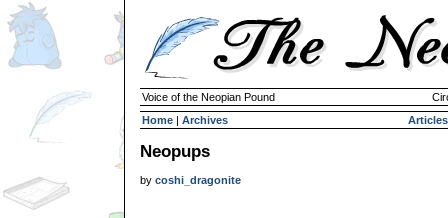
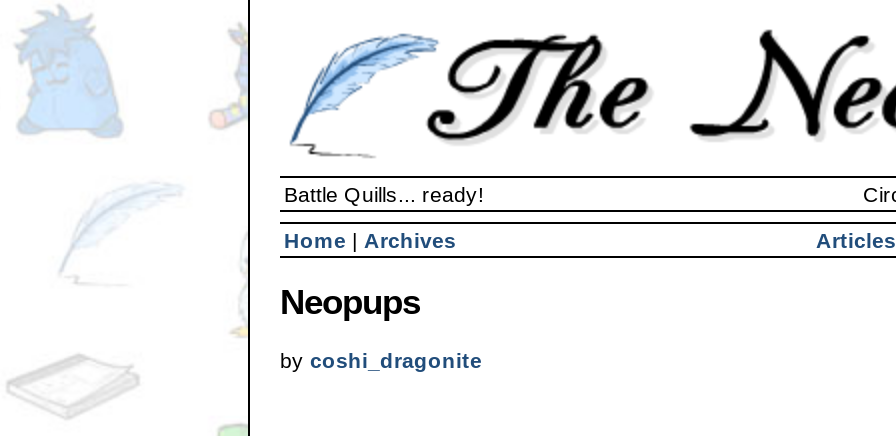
- Voice of the Neopian Pound
+ Battle Quills... ready!
